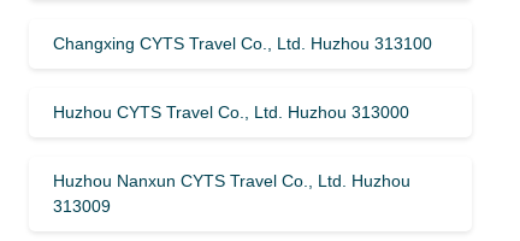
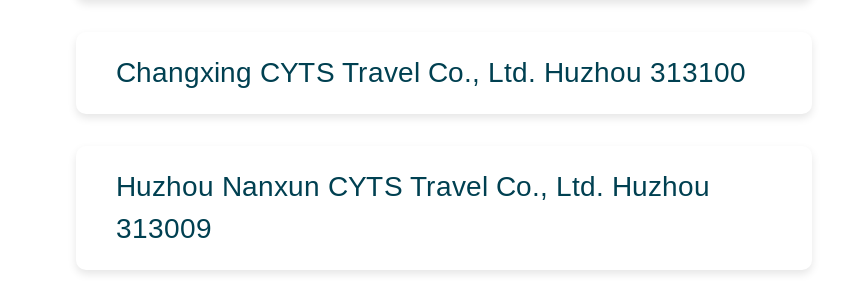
- Huzhou CYTS Travel Co., Ltd. Huzhou 313000
